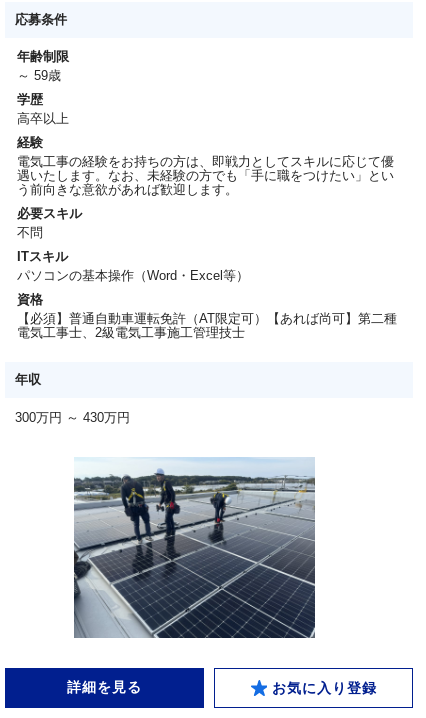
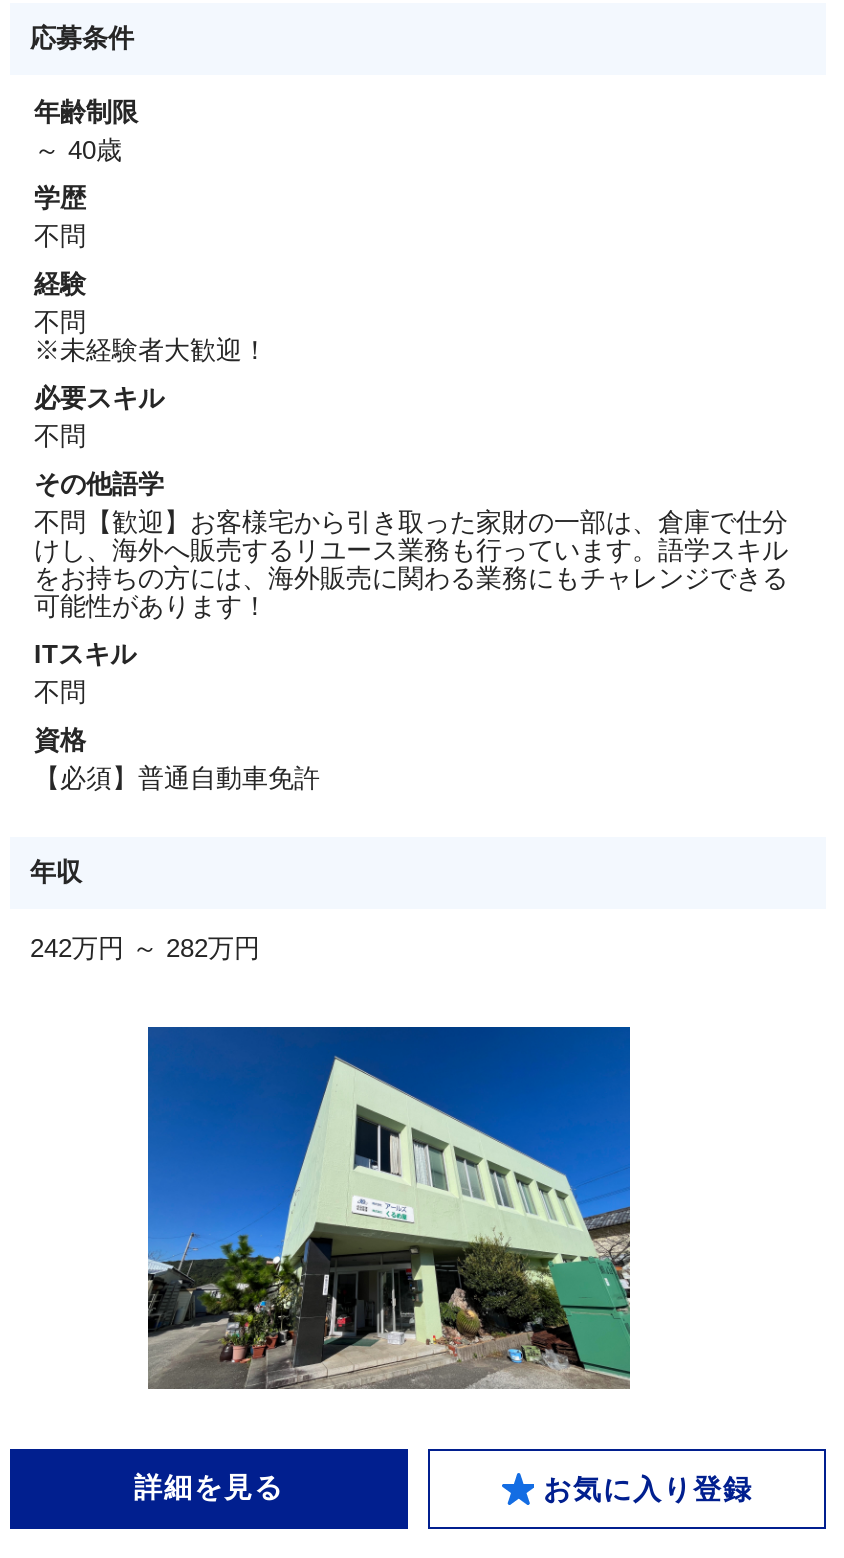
- ～ 59歳
+ ～ 40歳

- 高卒以上
+ 不問

- 電気工事の経験をお持ちの方は、即戦力としてスキルに応じて優
- 遇いたします。なお、未経験の方でも「手に職をつけたい」とい
- う前向きな意欲があれば歓迎します。
+ 不問
+ ※未経験者大歓迎！

+ その他語学
+ 不問【歓迎】お客様宅から引き取った家財の一部は、倉庫で仕分
+ けし、海外へ販売するリユース業務も行っています。語学スキル
+ をお持ちの方には、海外販売に関わる業務にもチャレンジできる
+ 可能性があります！

- パソコンの基本操作（Word・Excel等）
+ 不問

- 【必須】普通自動車運転免許（AT限定可）【あれば尚可】第二種
- 電気工事士、2級電気工事施工管理技士
+ 【必須】普通自動車免許

- 300万円 ～ 430万円
+ 242万円 ～ 282万円

- [image]
+ [image]
